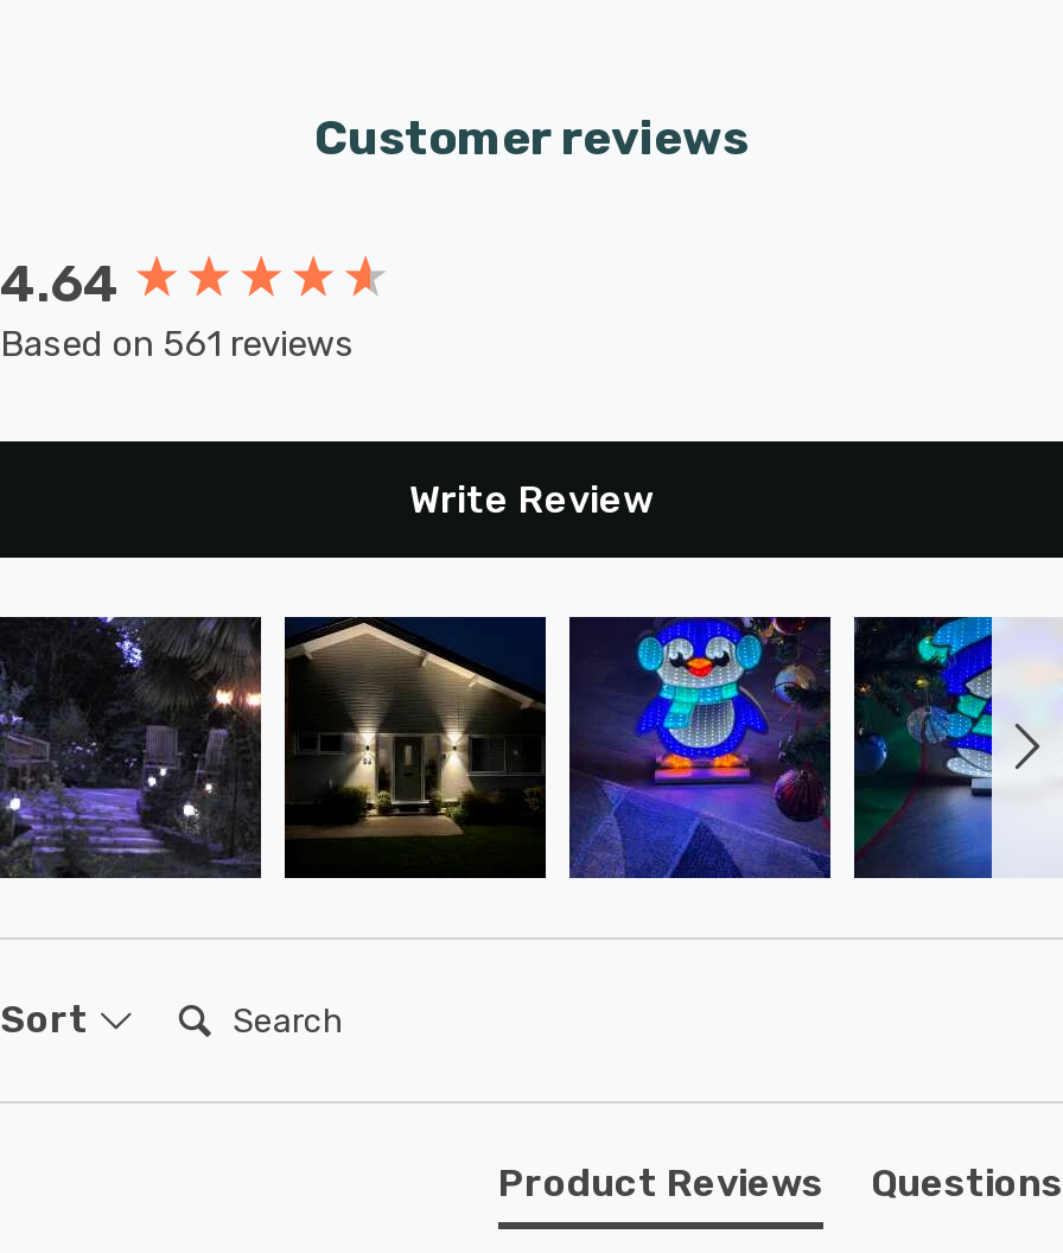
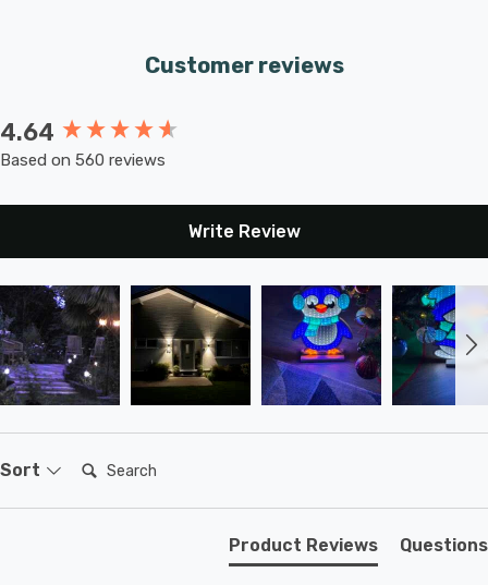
- Based on 561 reviews
+ Based on 560 reviews
